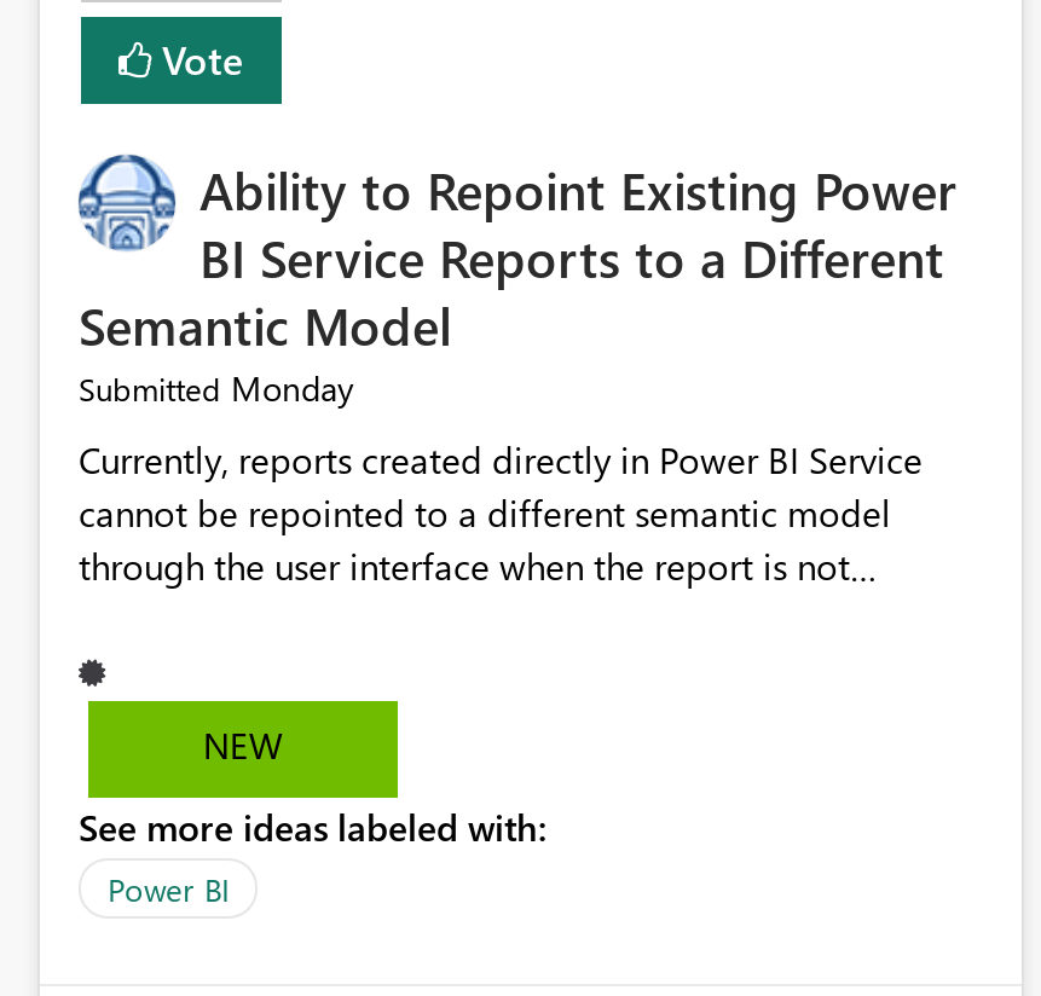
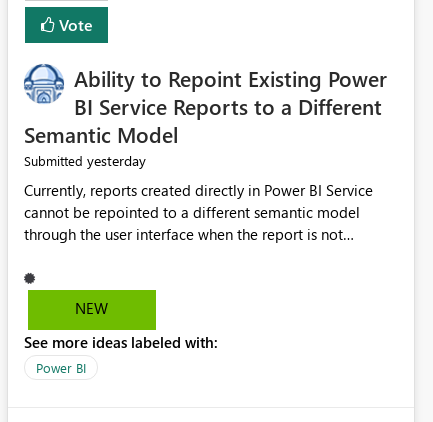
- Submitted Monday
+ Submitted yesterday
